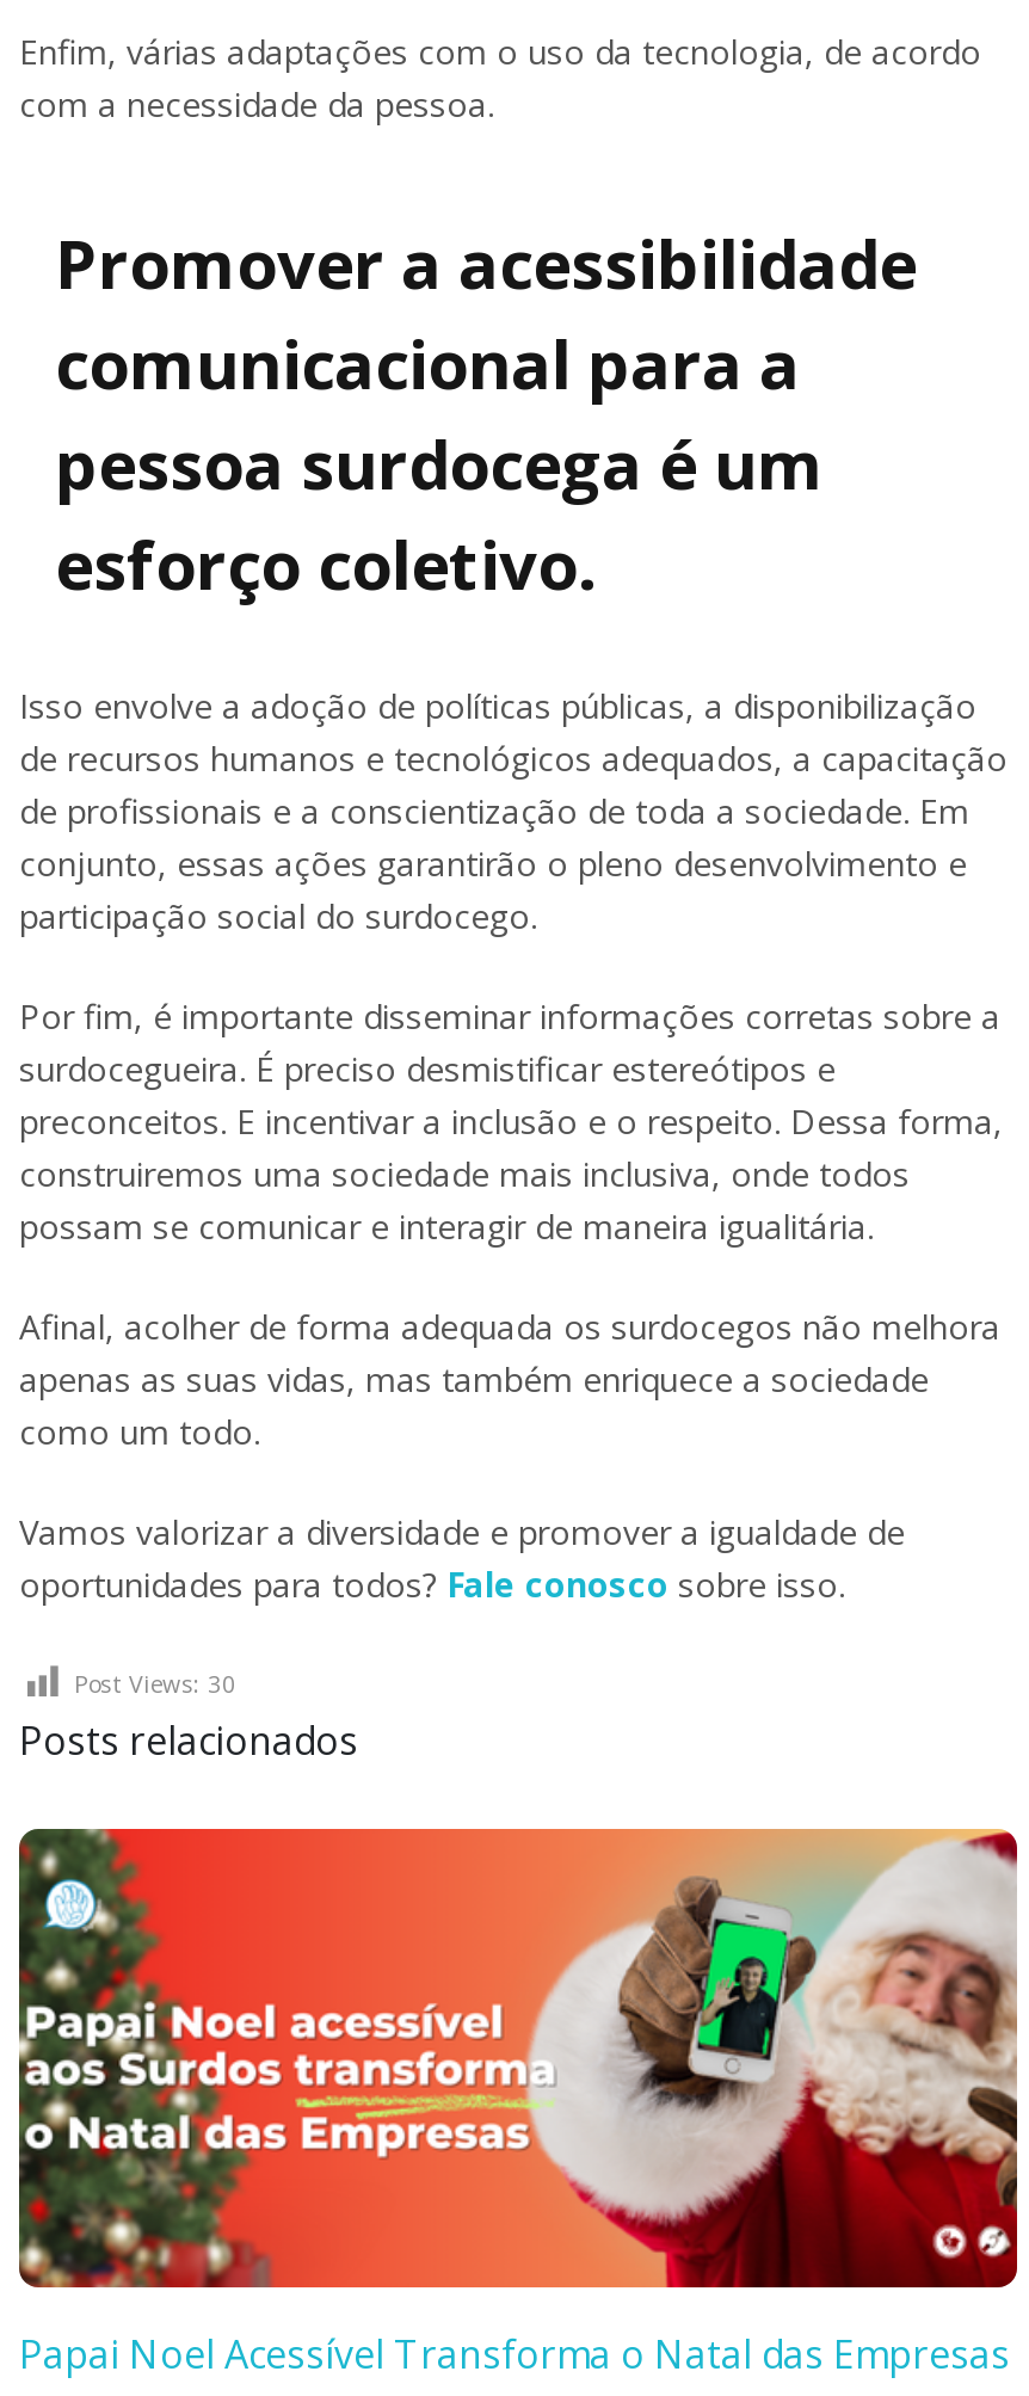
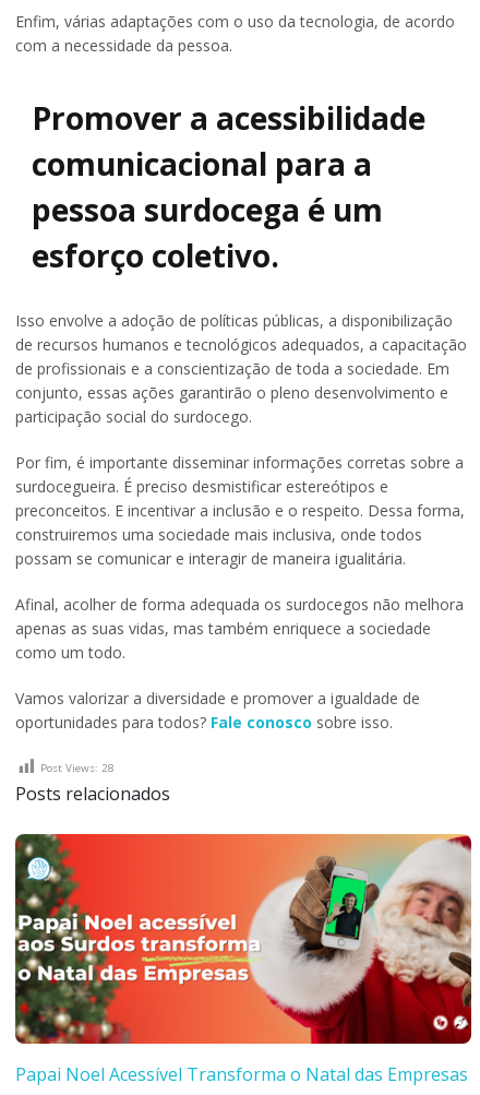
- Post Views: 30
+ Post Views: 28
